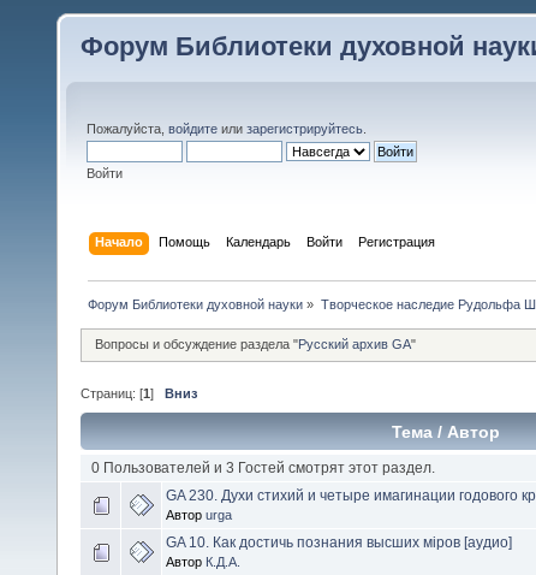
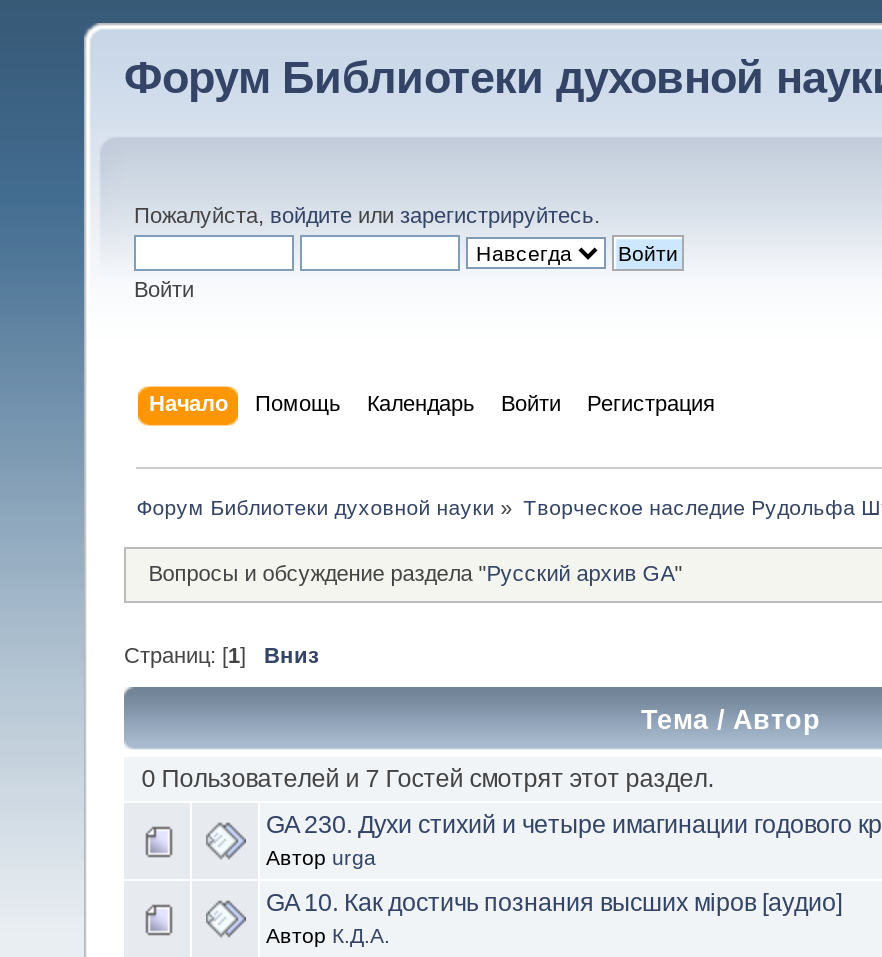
- 0 Пользователей и 3 Гостей смотрят этот раздел.
+ 0 Пользователей и 7 Гостей смотрят этот раздел.
